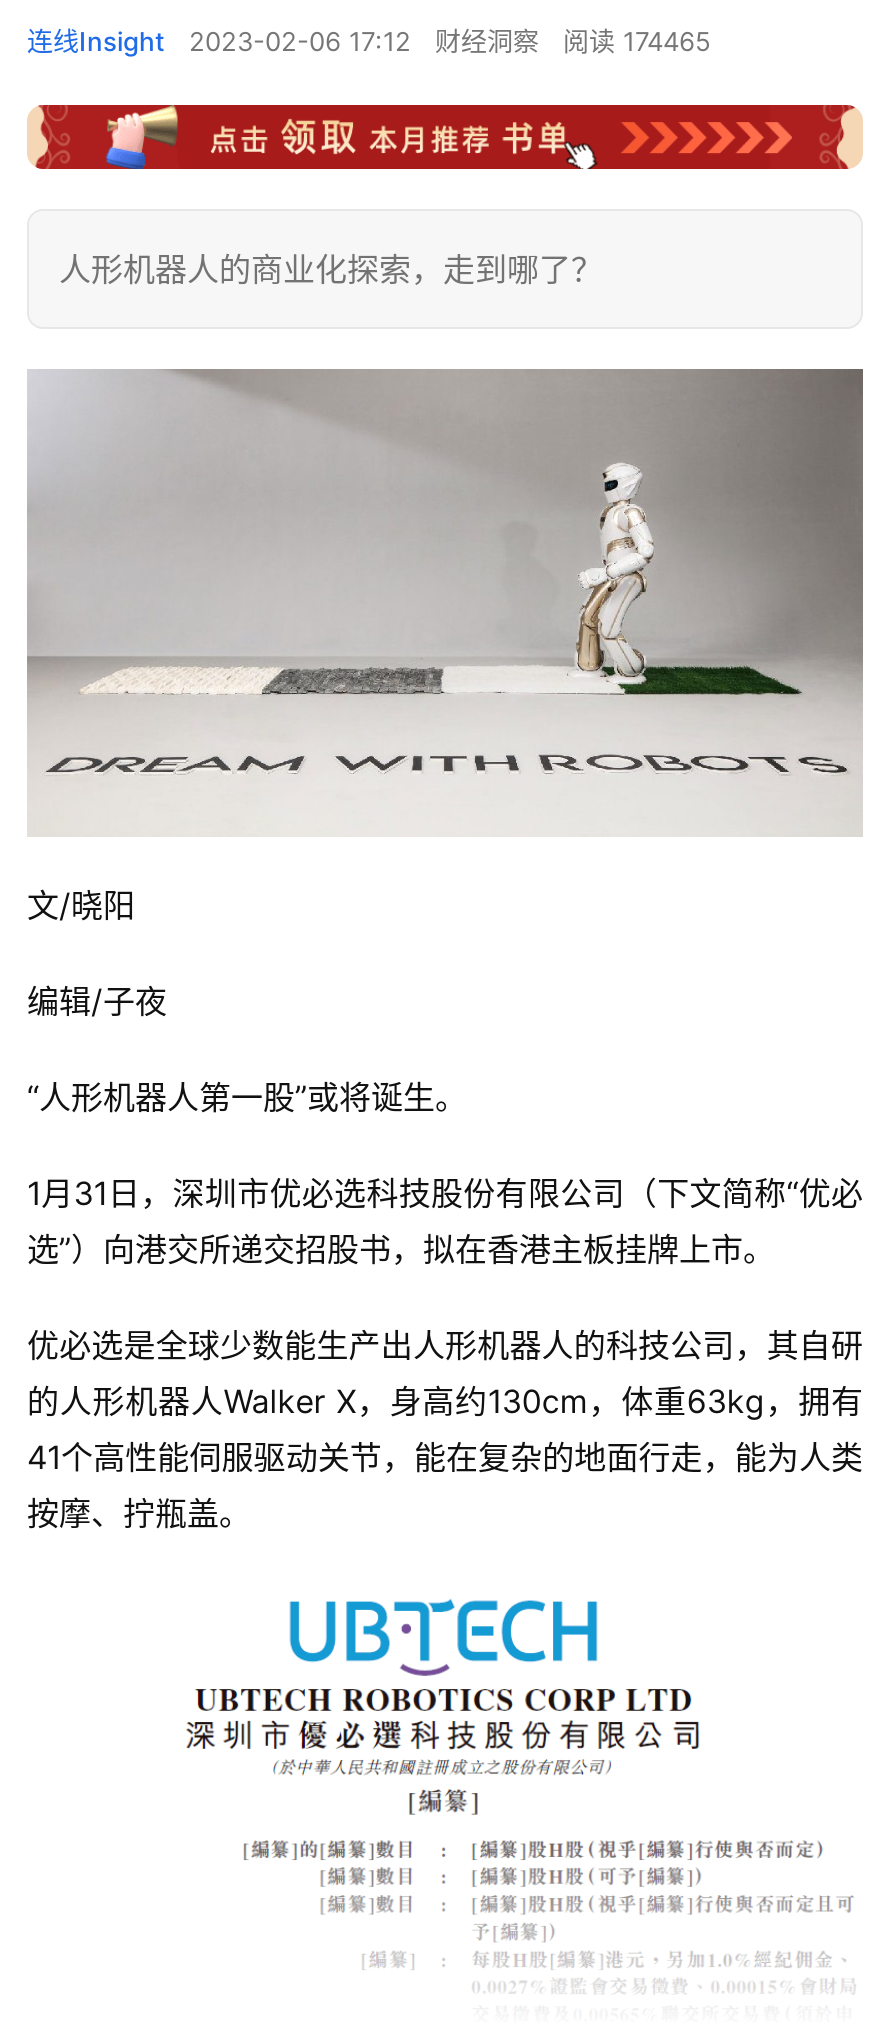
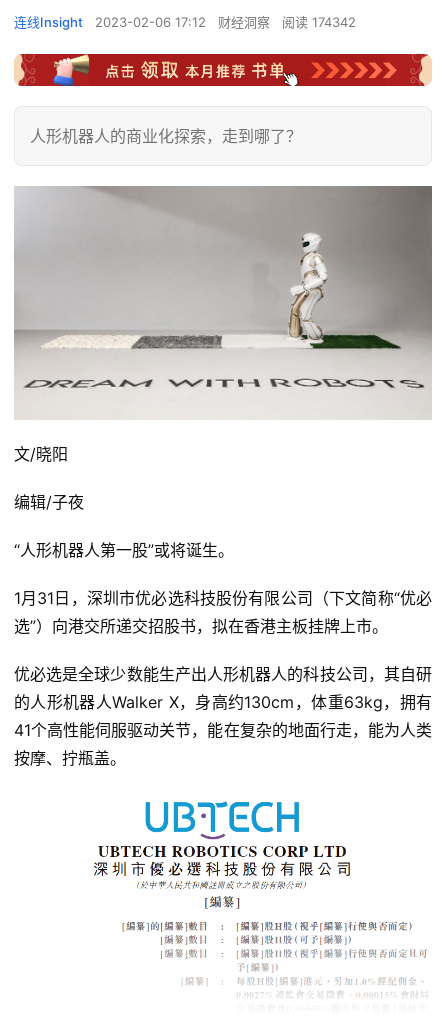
- 连线Insight 2023-02-06 17:12 财经洞察 阅读 174465
+ 连线Insight 2023-02-06 17:12 财经洞察 阅读 174342
